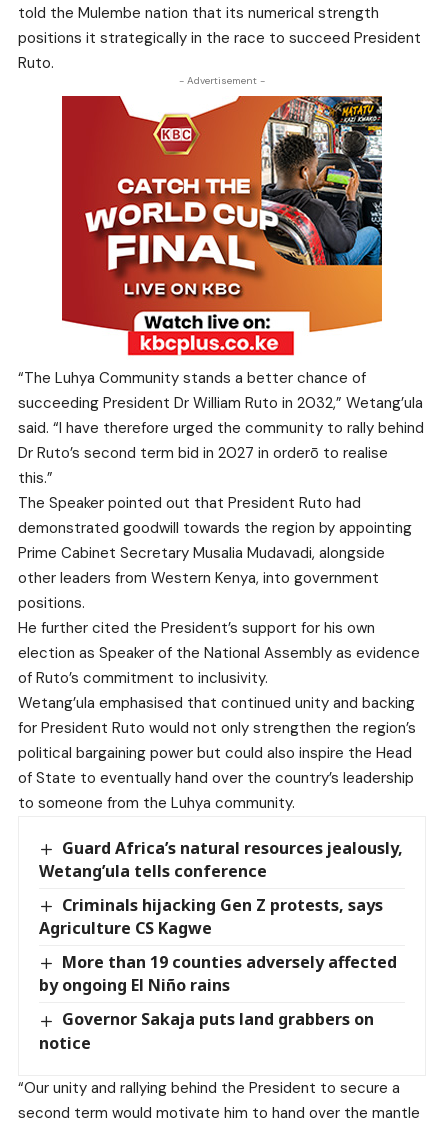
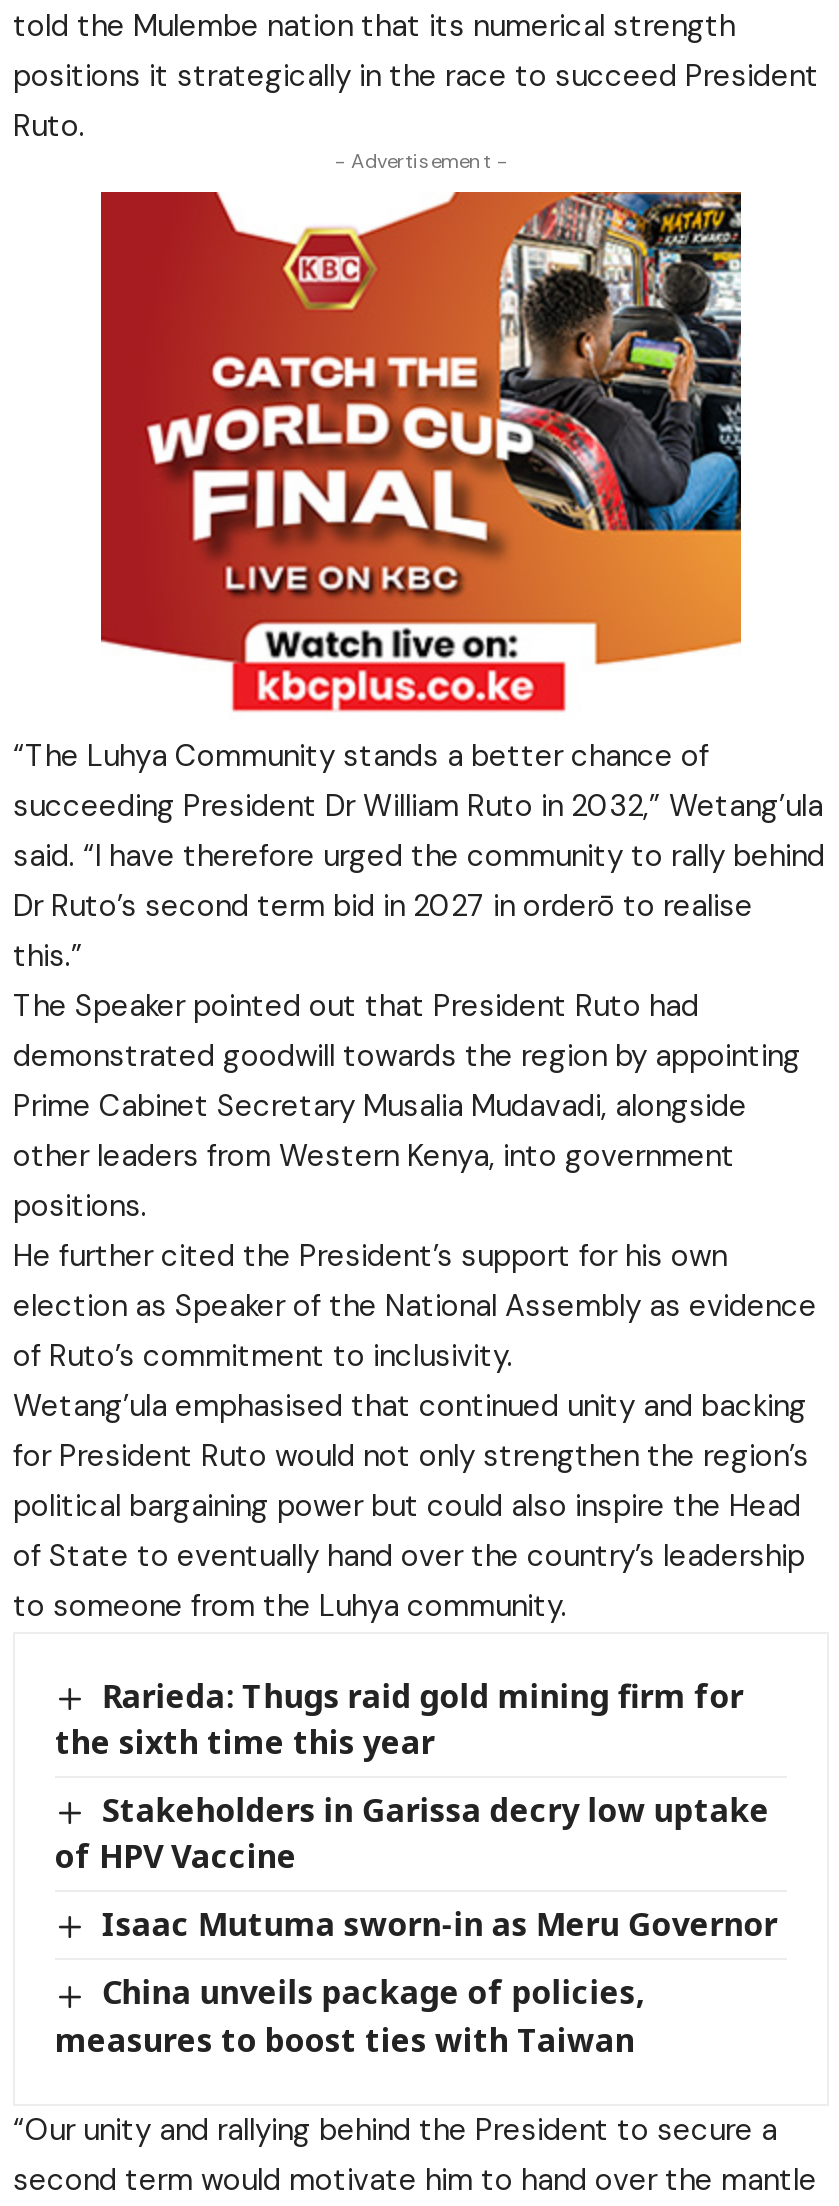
- Guard Africa’s natural resources jealously,
- Wetang’ula tells conference
+ Rarieda: Thugs raid gold mining firm for
+ the sixth time this year

- Criminals hijacking Gen Z protests, says
- Agriculture CS Kagwe
+ Stakeholders in Garissa decry low uptake
+ of HPV Vaccine

- More than 19 counties adversely affected
- by ongoing El Niño rains
+ Isaac Mutuma sworn-in as Meru Governor

- Governor Sakaja puts land grabbers on
- notice
+ China unveils package of policies,
+ measures to boost ties with Taiwan
